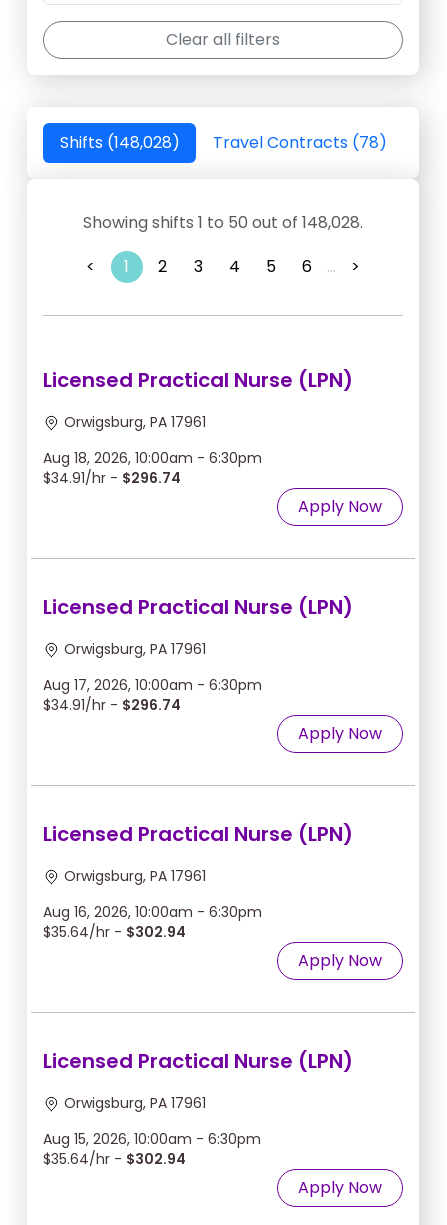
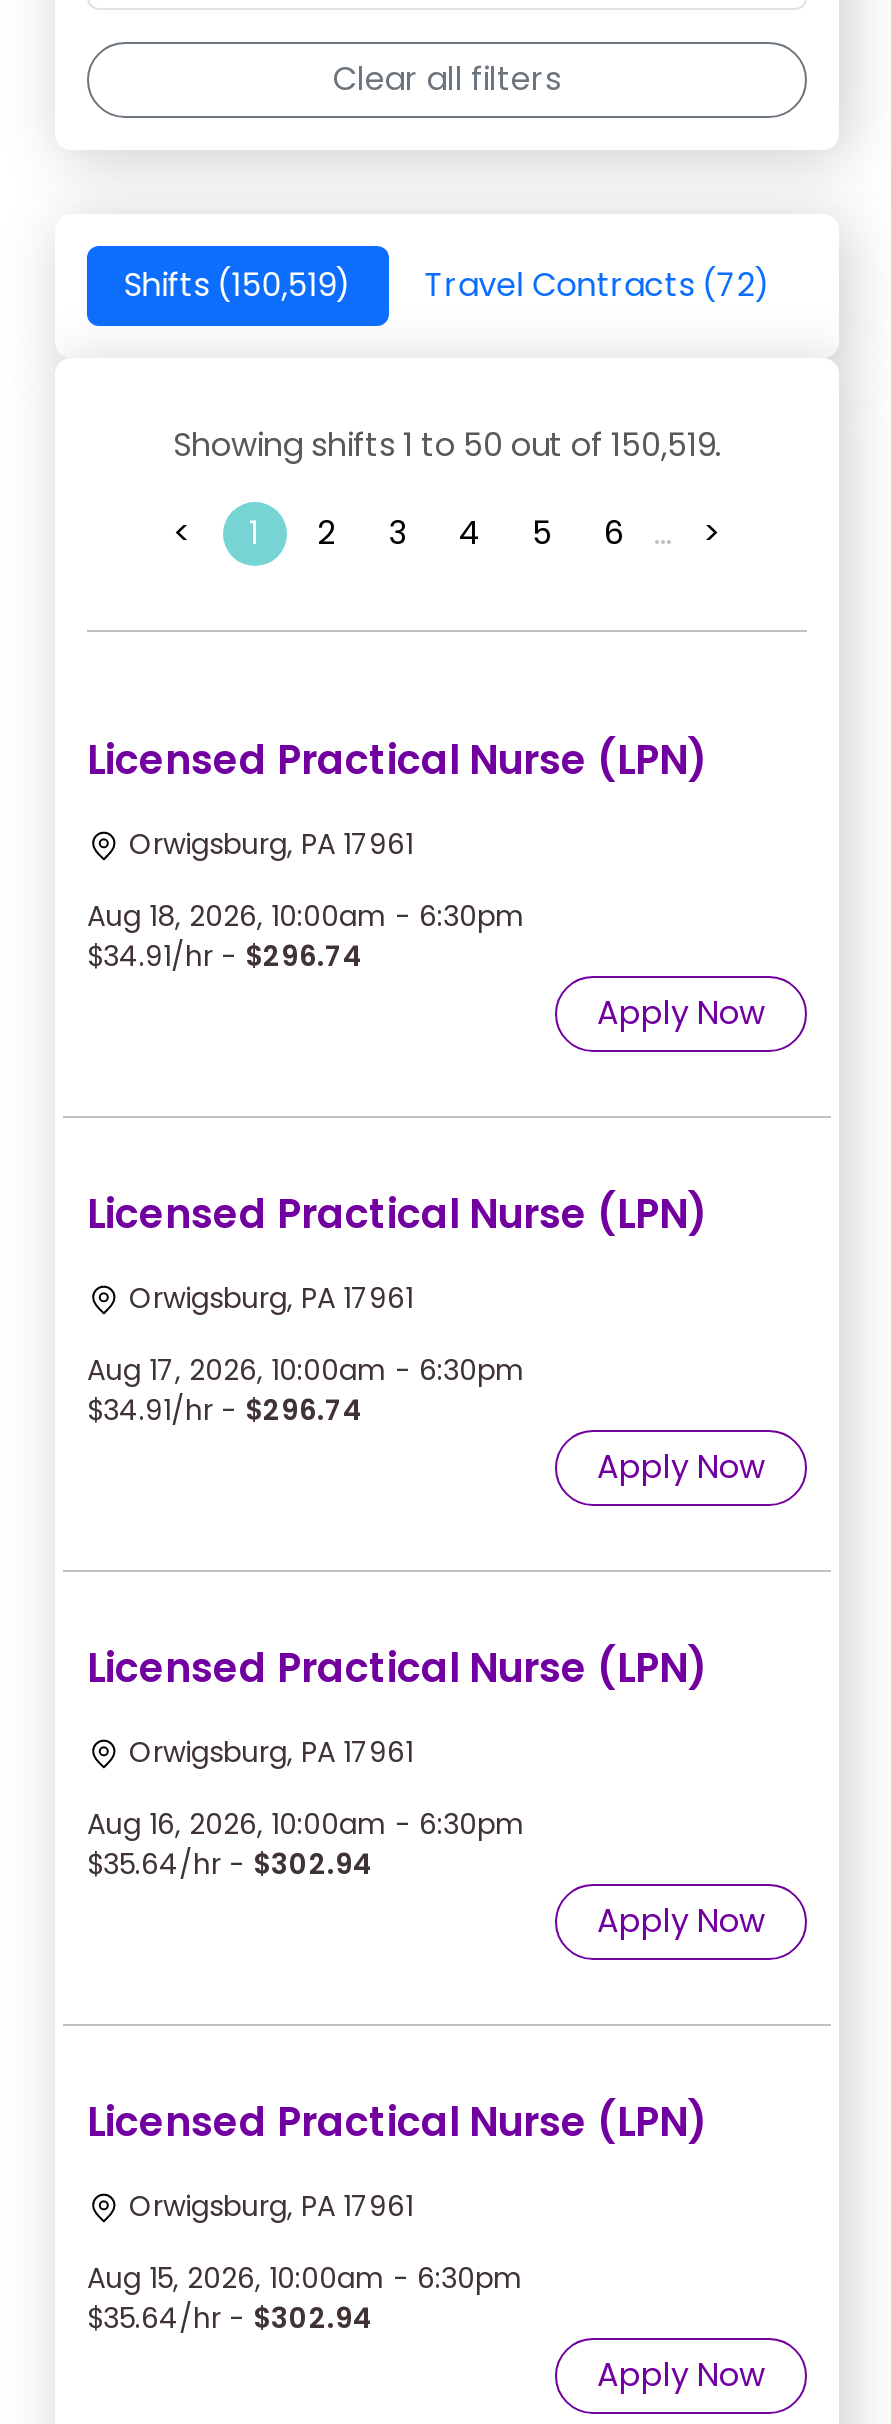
- Shifts (148,028)
+ Shifts (150,519)

- Travel Contracts (78)
+ Travel Contracts (72)

- Showing shifts 1 to 50 out of 148,028.
+ Showing shifts 1 to 50 out of 150,519.
